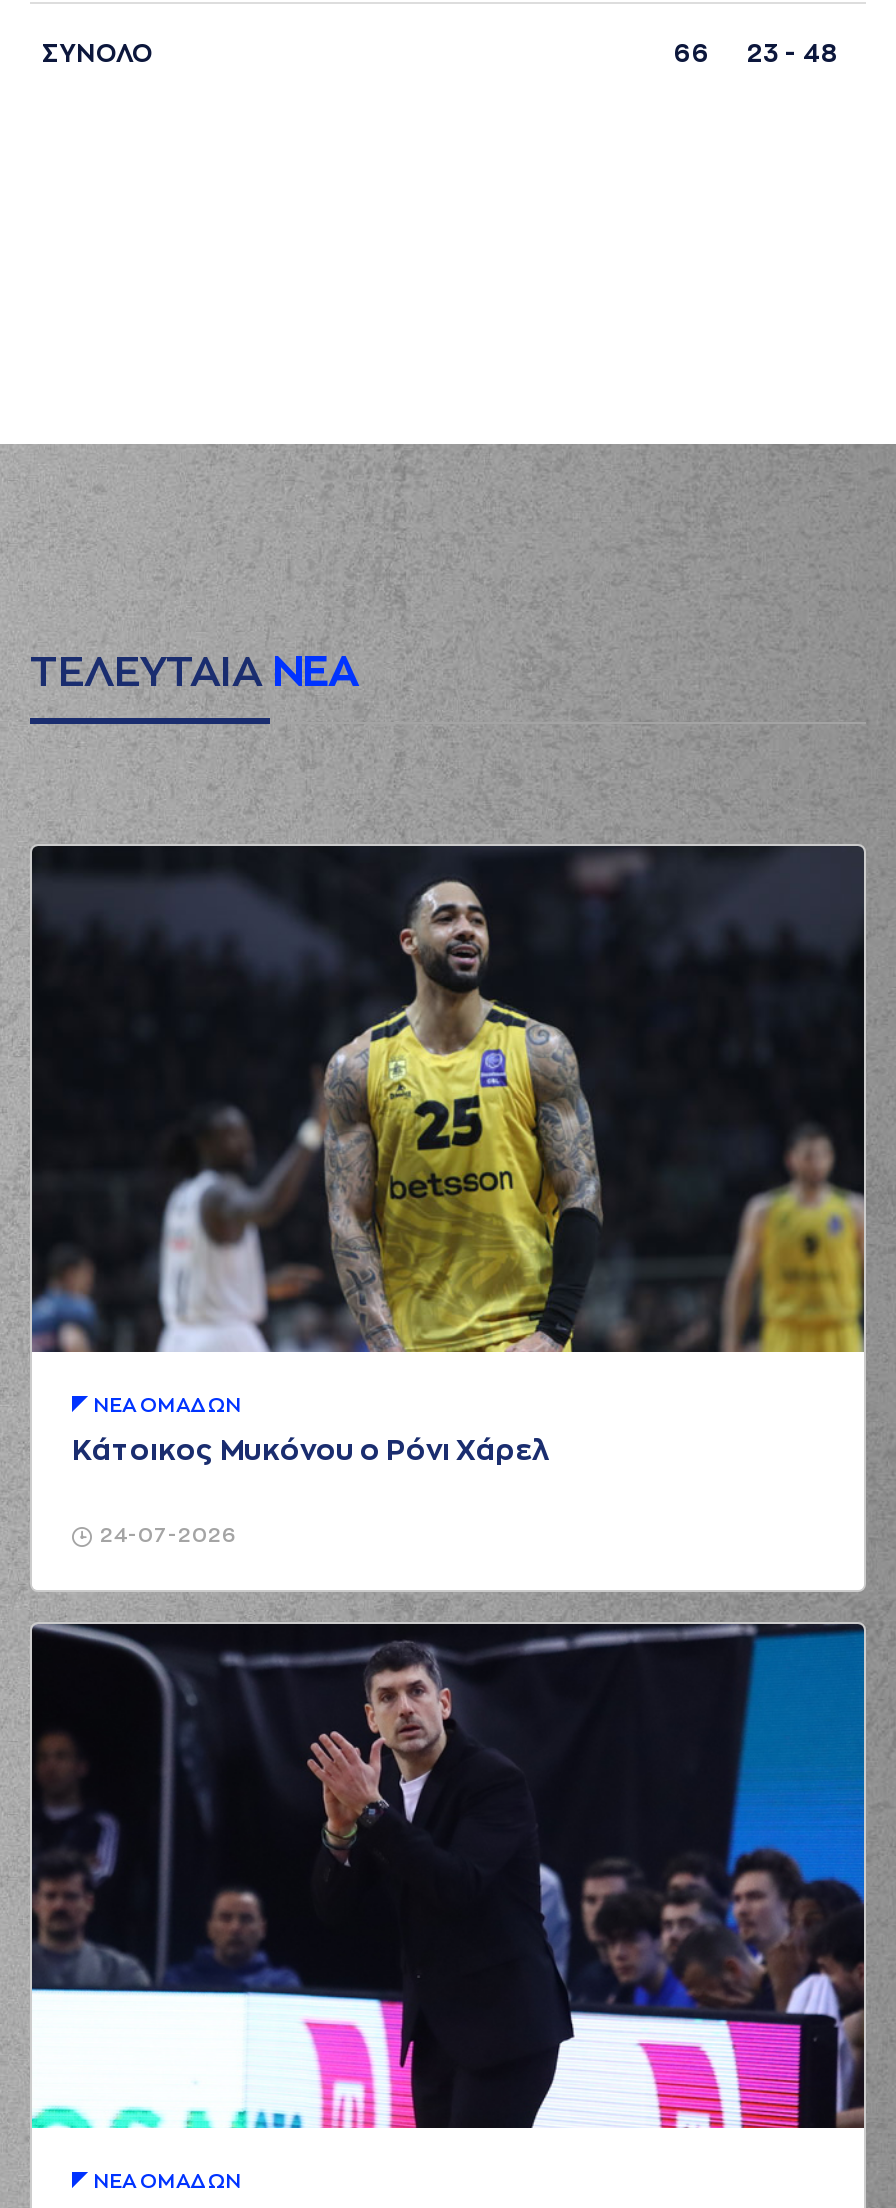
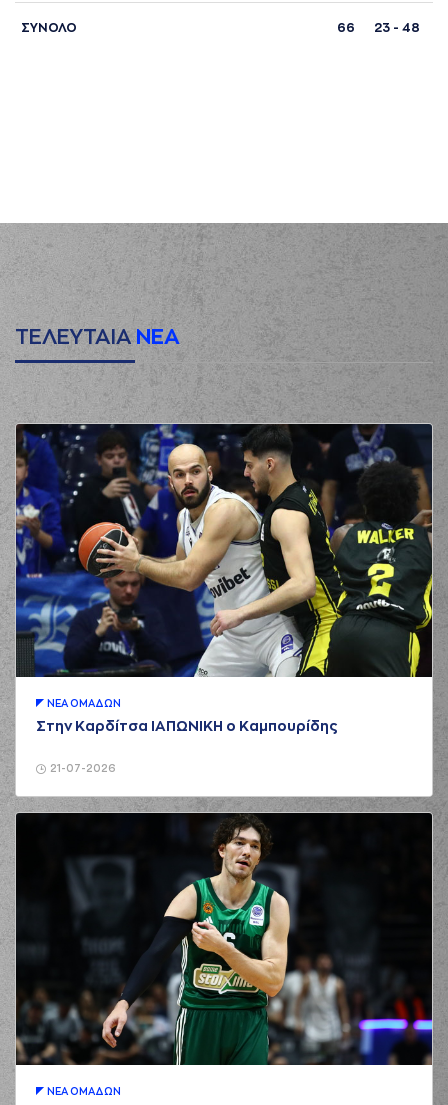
- [image]
+ [image]

- Κάτοικος Μυκόνου ο Ρόνι Χάρελ
+ Στην Καρδίτσα ΙΑΠΩΝΙΚΗ ο Καμπουρίδης

- 24-07-2026
+ 21-07-2026

- [image]
+ [image]
